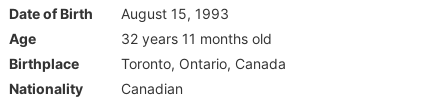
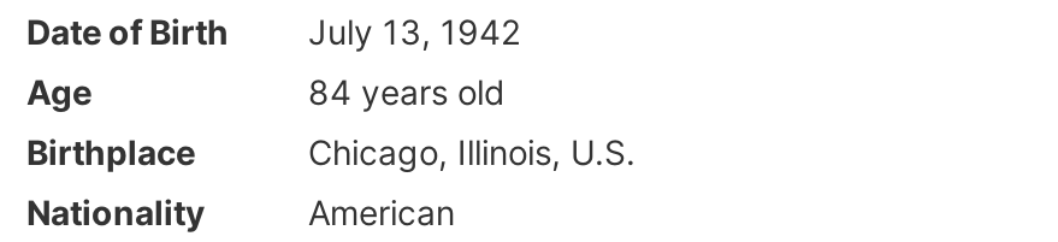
- Date of Birth August 15, 1993
+ Date of Birth July 13, 1942

- 32 years 11 months old
+ 84 years old

- Toronto, Ontario, Canada
+ Chicago, Illinois, U.S.

- Canadian
+ American
